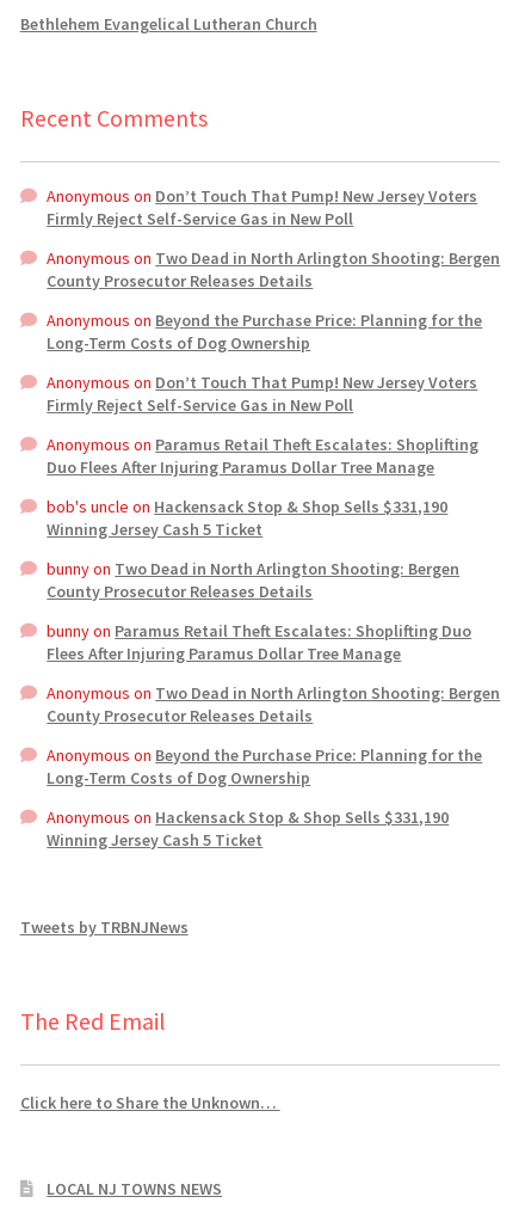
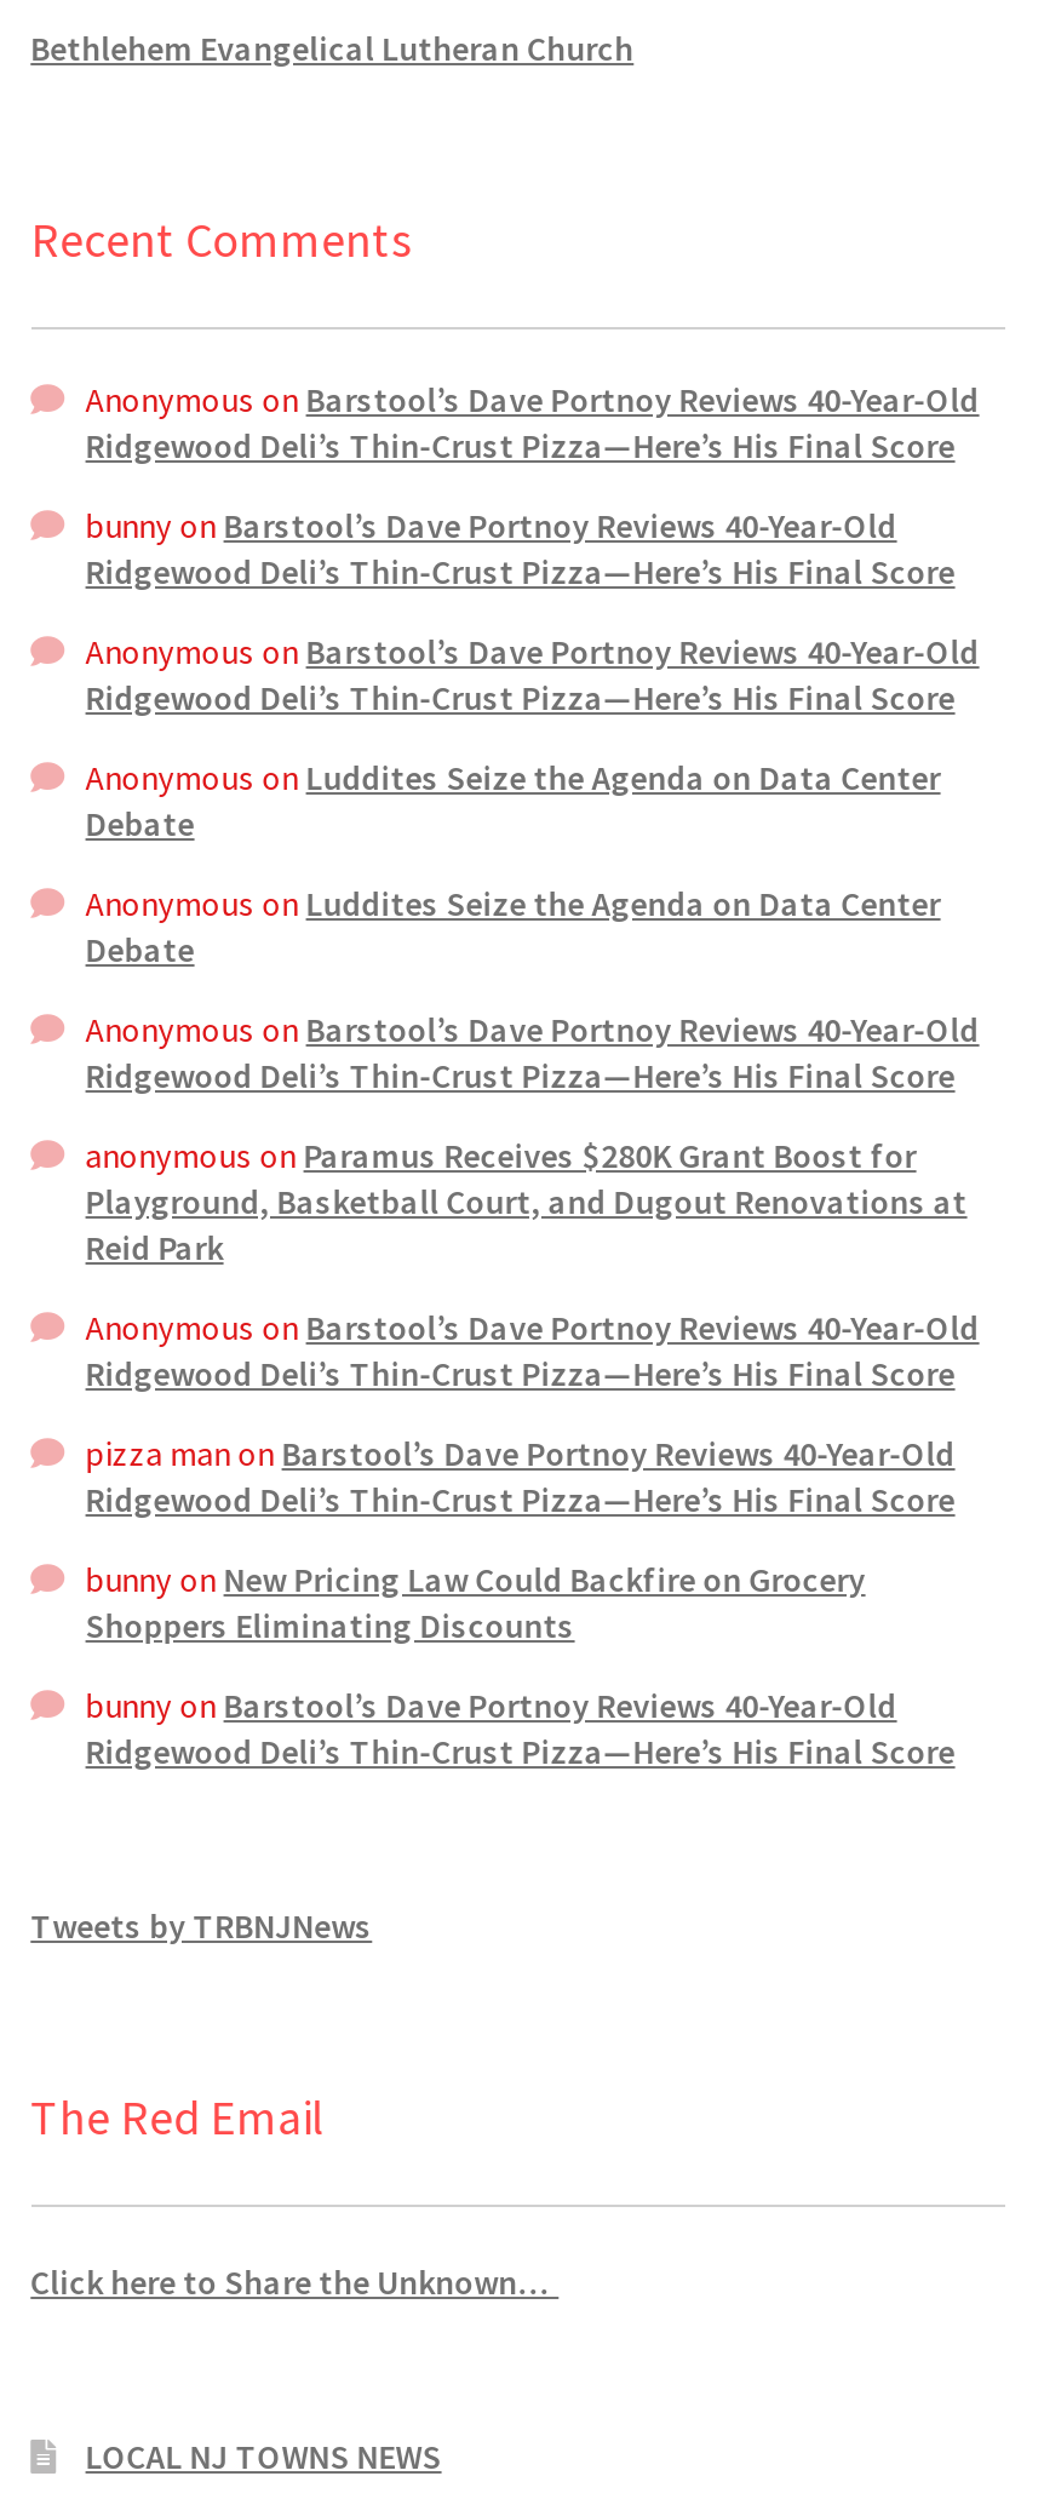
- Anonymous on Don’t Touch That Pump! New Jersey Voters
- Firmly Reject Self-Service Gas in New Poll
+ Anonymous on Barstool’s Dave Portnoy Reviews 40-Year-Old
+ Ridgewood Deli’s Thin-Crust Pizza—Here’s His Final Score

- Anonymous on Two Dead in North Arlington Shooting: Bergen
- County Prosecutor Releases Details
+ bunny on Barstool’s Dave Portnoy Reviews 40-Year-Old
+ Ridgewood Deli’s Thin-Crust Pizza—Here’s His Final Score

- Anonymous on Beyond the Purchase Price: Planning for the
- Long-Term Costs of Dog Ownership
+ Anonymous on Barstool’s Dave Portnoy Reviews 40-Year-Old
+ Ridgewood Deli’s Thin-Crust Pizza—Here’s His Final Score

- Anonymous on Don’t Touch That Pump! New Jersey Voters
- Firmly Reject Self-Service Gas in New Poll
+ Anonymous on Luddites Seize the Agenda on Data Center
+ Debate

- Anonymous on Paramus Retail Theft Escalates: Shoplifting
- Duo Flees After Injuring Paramus Dollar Tree Manage
+ Anonymous on Luddites Seize the Agenda on Data Center
+ Debate

- bob's uncle on Hackensack Stop & Shop Sells $331,190
- Winning Jersey Cash 5 Ticket
+ Anonymous on Barstool’s Dave Portnoy Reviews 40-Year-Old
+ Ridgewood Deli’s Thin-Crust Pizza—Here’s His Final Score

- bunny on Two Dead in North Arlington Shooting: Bergen
- County Prosecutor Releases Details
+ anonymous on Paramus Receives $280K Grant Boost for
+ Playground, Basketball Court, and Dugout Renovations at
+ Reid Park

- bunny on Paramus Retail Theft Escalates: Shoplifting Duo
- Flees After Injuring Paramus Dollar Tree Manage
+ Anonymous on Barstool’s Dave Portnoy Reviews 40-Year-Old
+ Ridgewood Deli’s Thin-Crust Pizza—Here’s His Final Score

- Anonymous on Two Dead in North Arlington Shooting: Bergen
- County Prosecutor Releases Details
+ pizza man on Barstool’s Dave Portnoy Reviews 40-Year-Old
+ Ridgewood Deli’s Thin-Crust Pizza—Here’s His Final Score

- Anonymous on Beyond the Purchase Price: Planning for the
- Long-Term Costs of Dog Ownership
+ bunny on New Pricing Law Could Backfire on Grocery
+ Shoppers Eliminating Discounts

- Anonymous on Hackensack Stop & Shop Sells $331,190
- Winning Jersey Cash 5 Ticket
+ bunny on Barstool’s Dave Portnoy Reviews 40-Year-Old
+ Ridgewood Deli’s Thin-Crust Pizza—Here’s His Final Score
